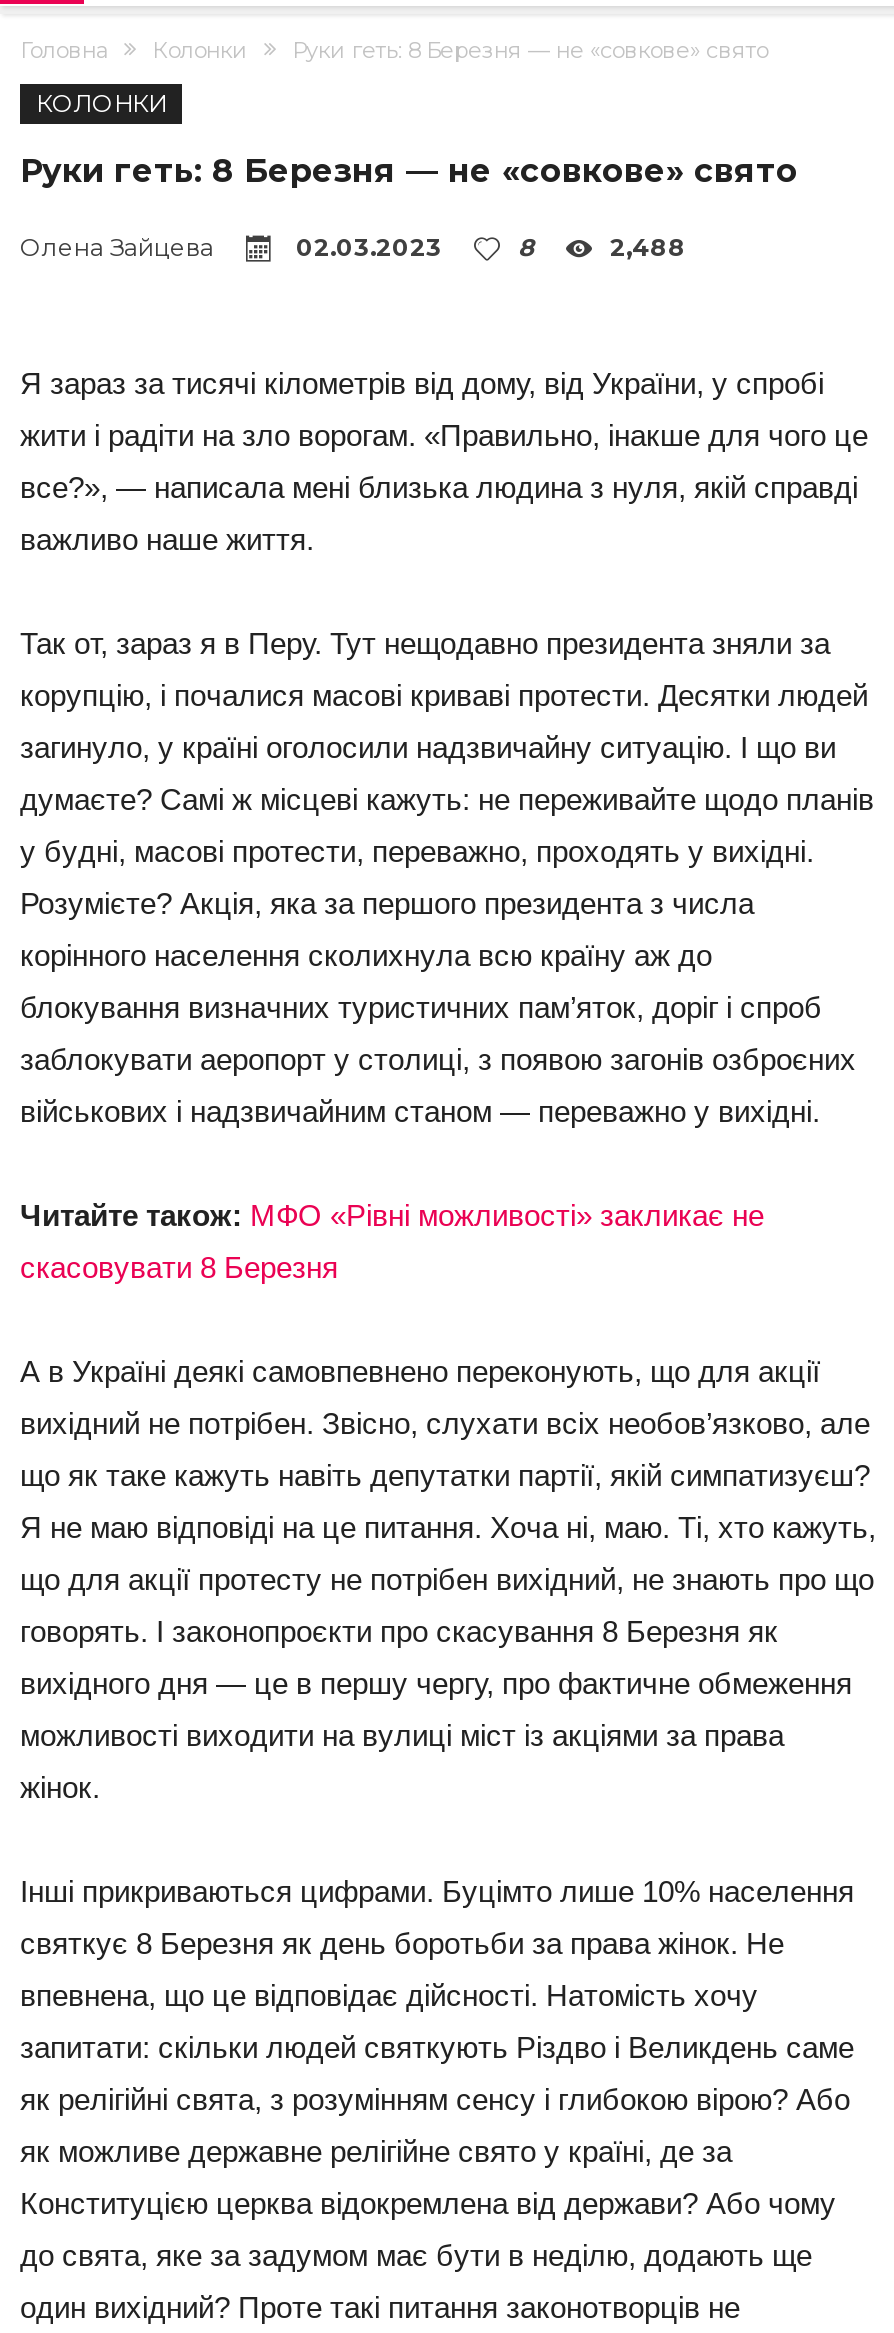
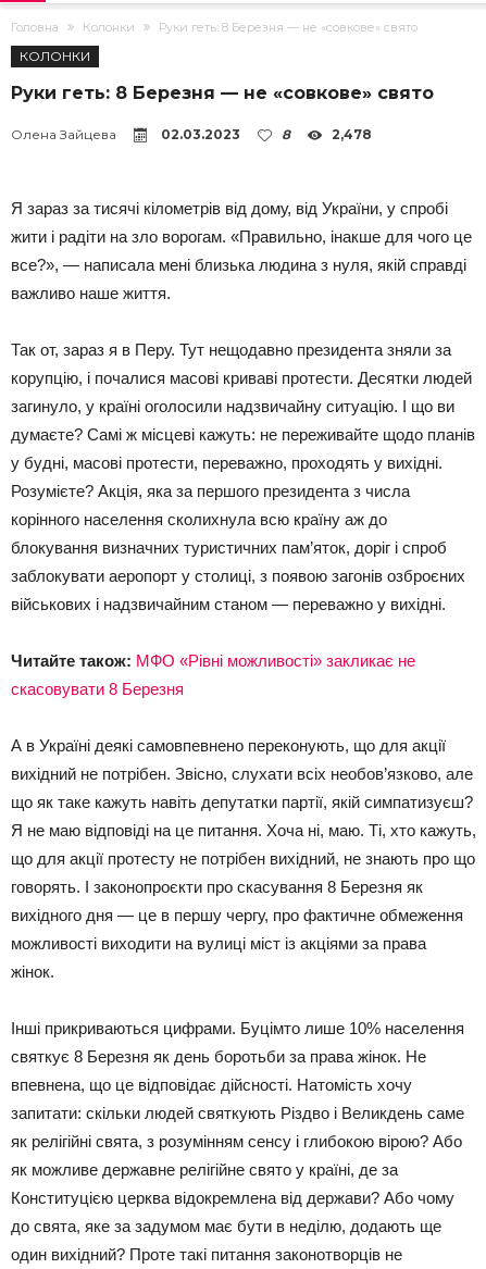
- 2,488
+ 2,478
